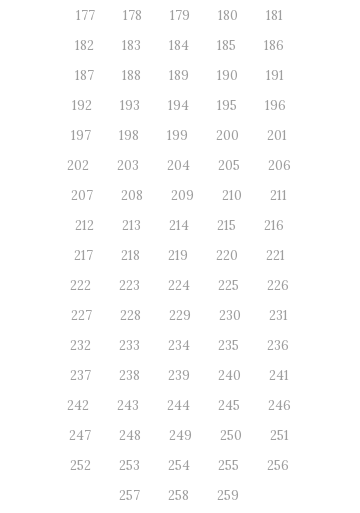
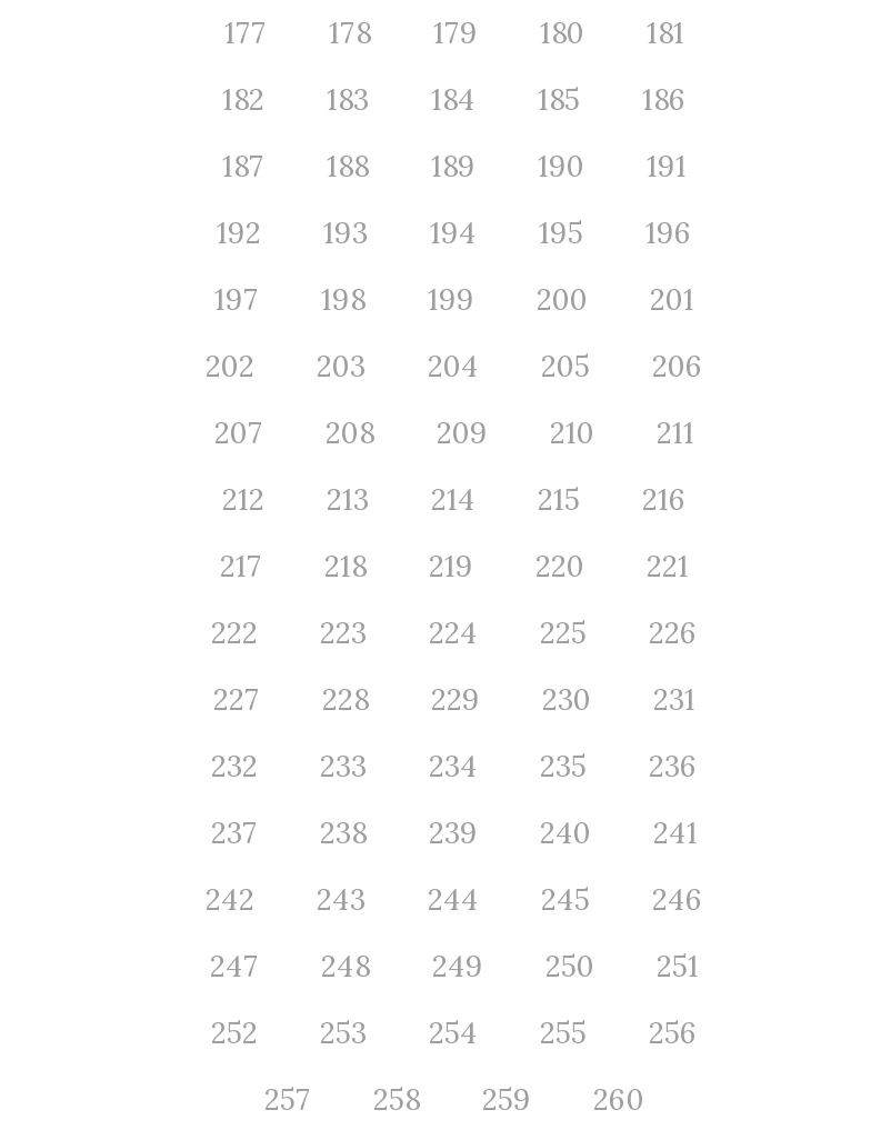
+ 260
